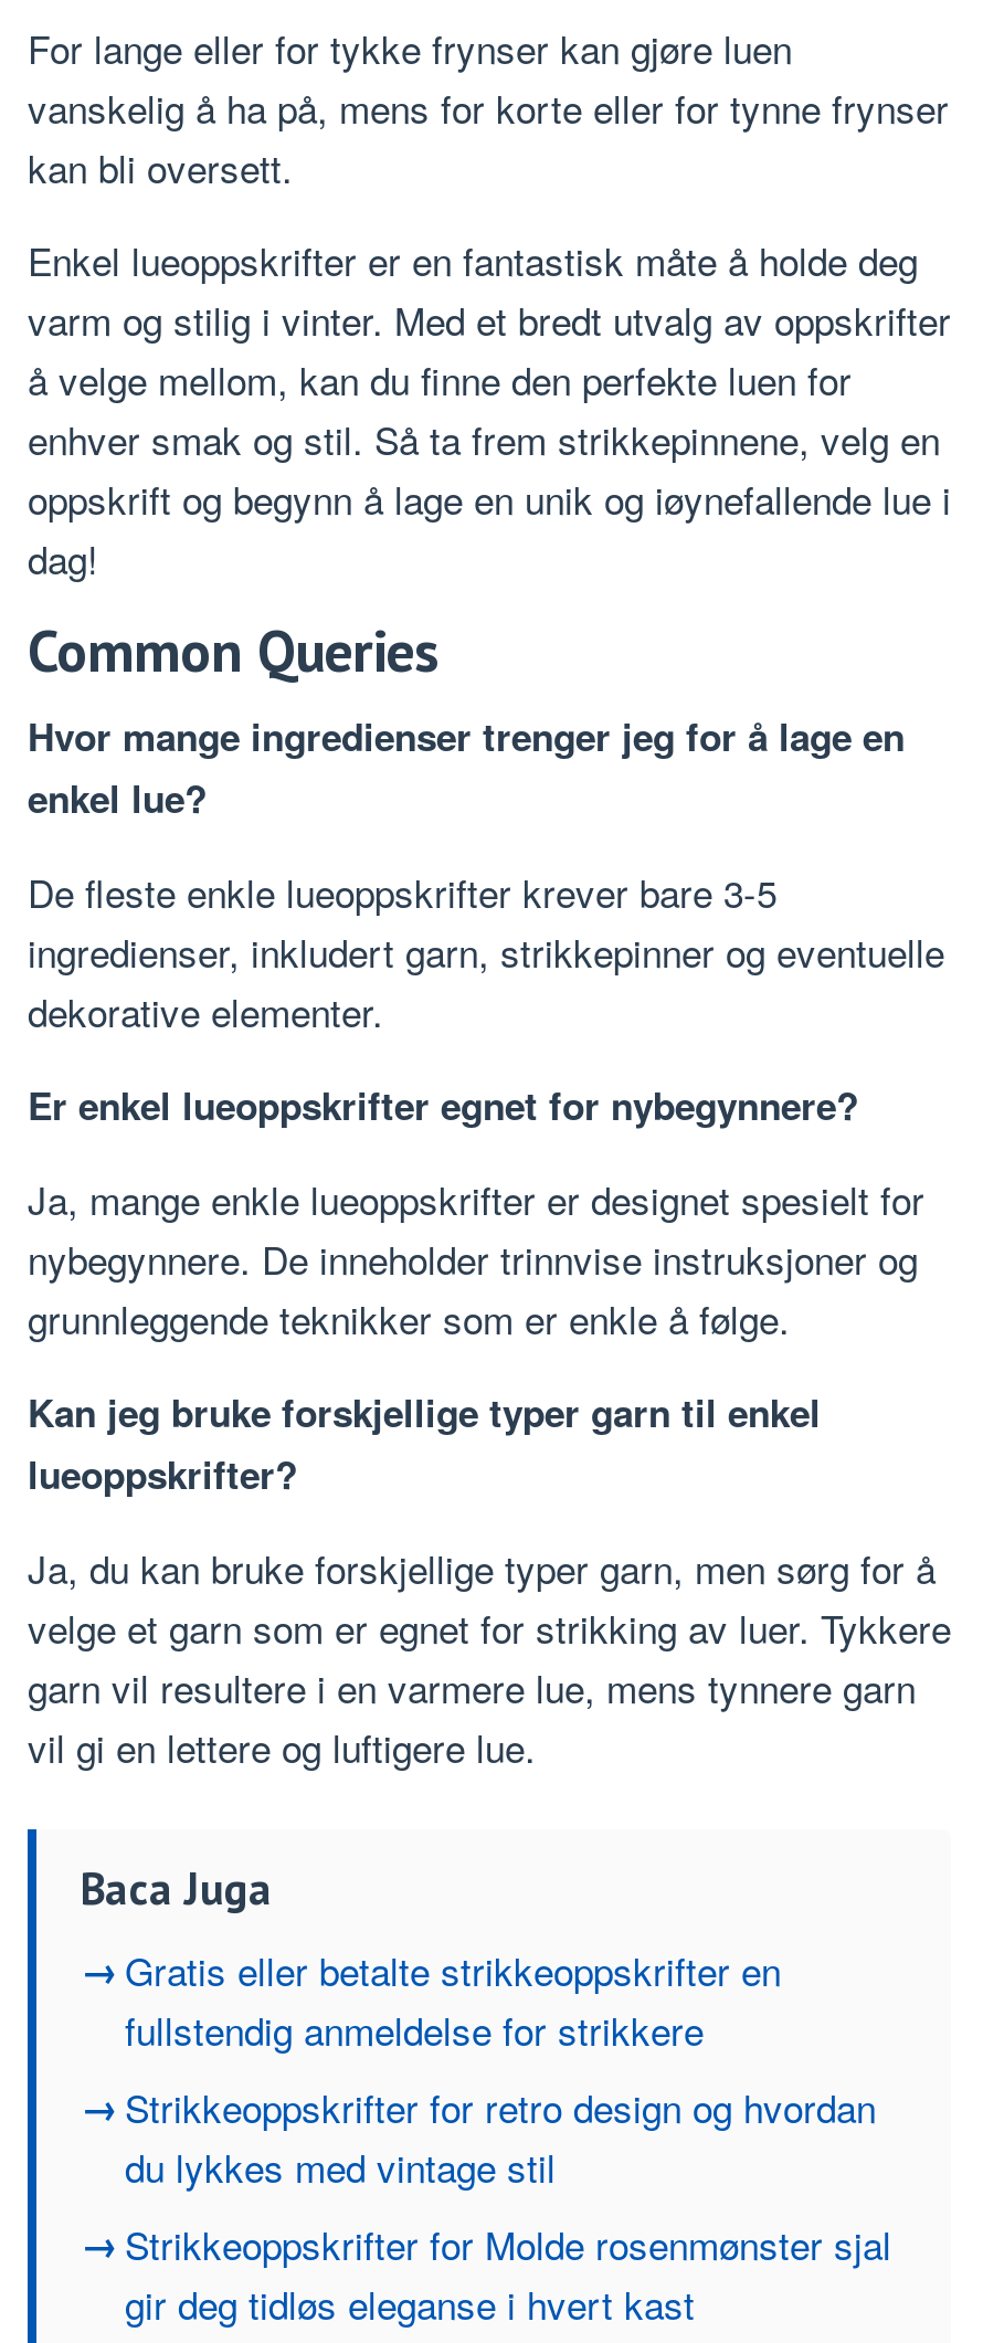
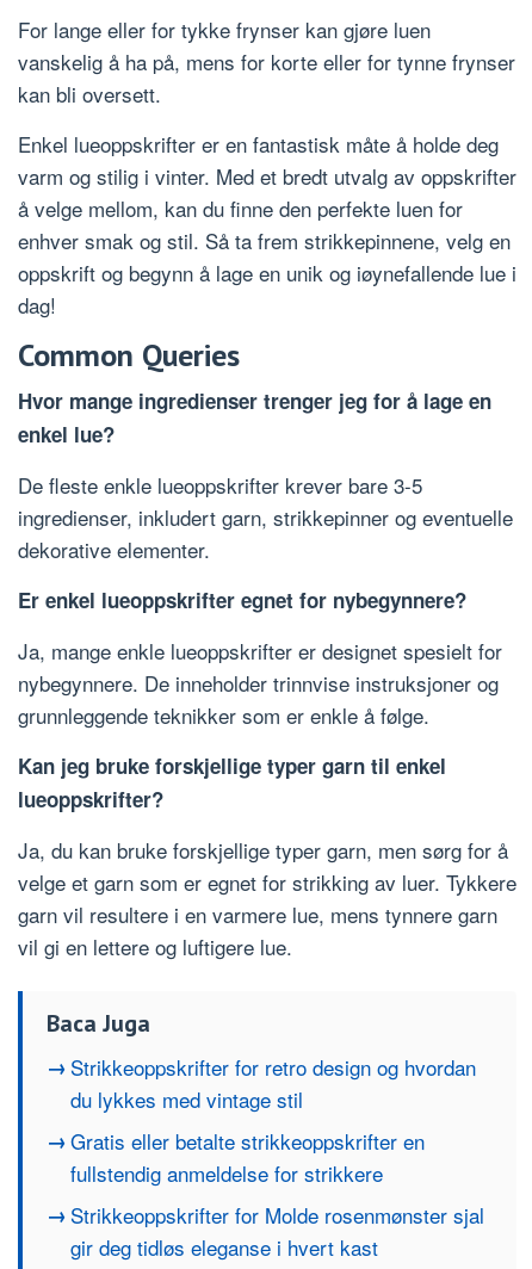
moved down: Gratis eller betalte strikkeoppskrifter en | fullstendig anmeldelse for strikkere

moved up: Strikkeoppskrifter for retro design og hvordan | du lykkes med vintage stil
